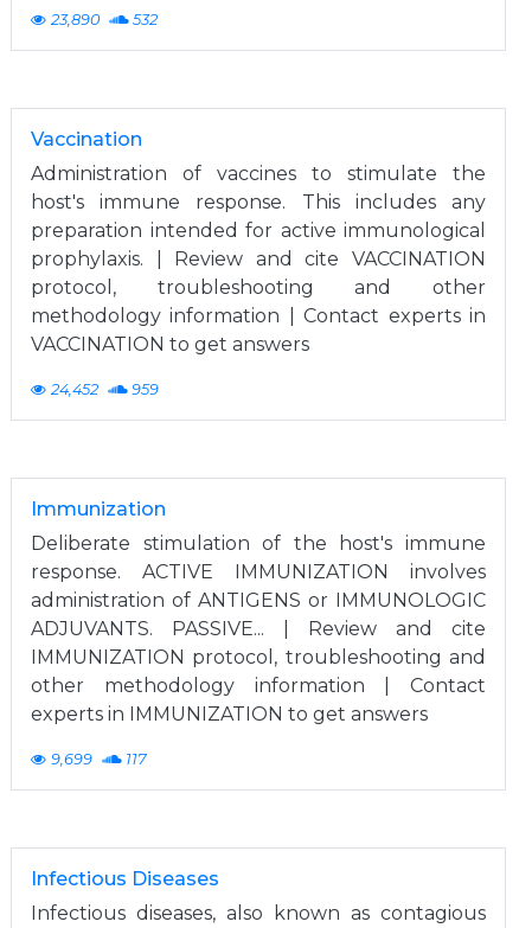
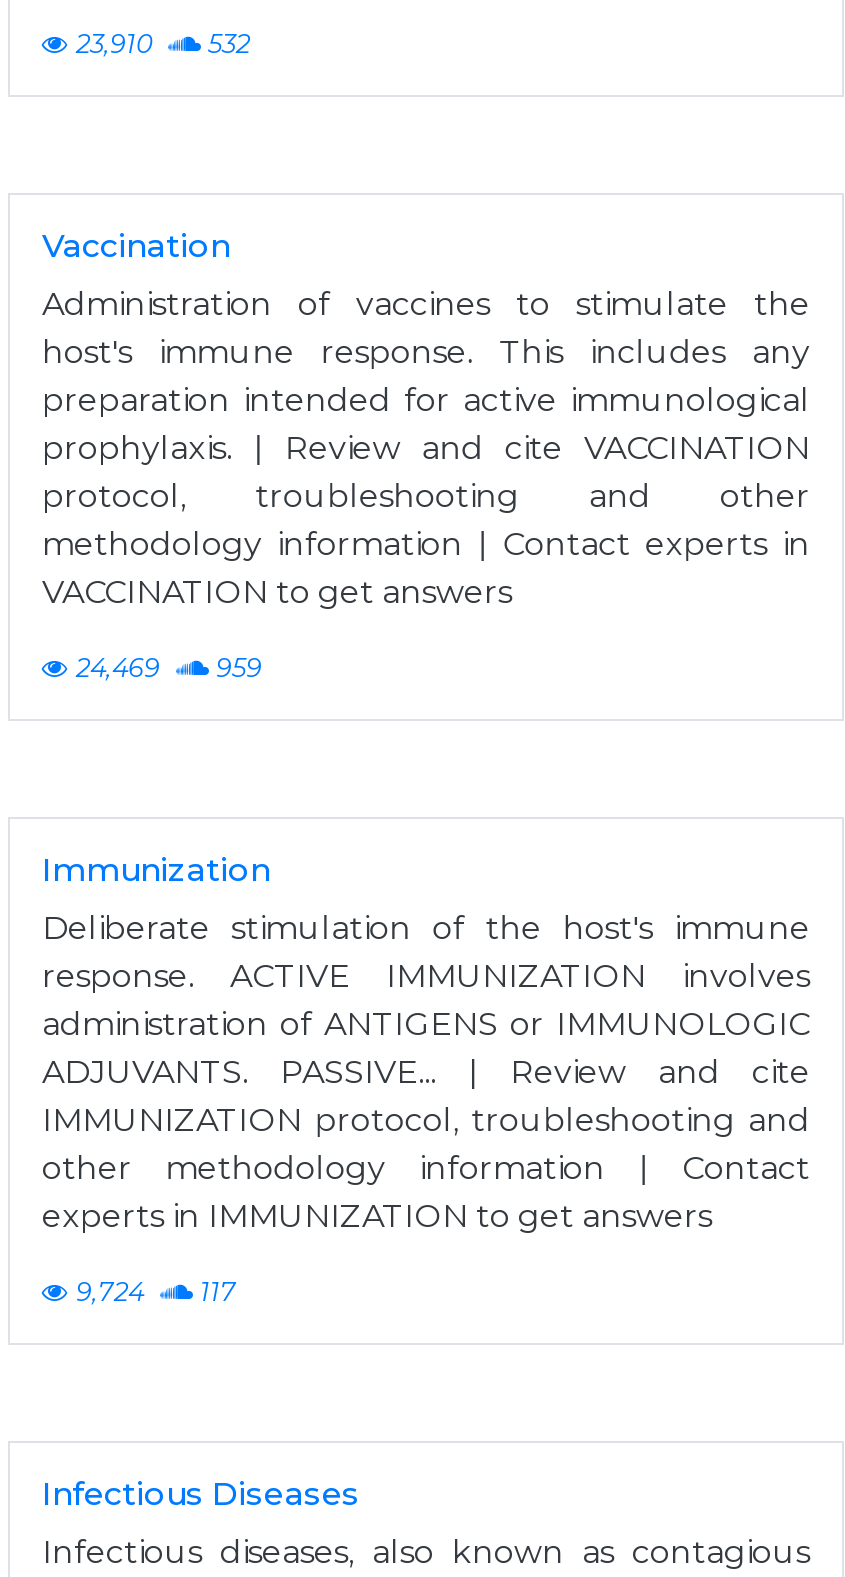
- 23,890 532
+ 23,910 532

- 24,452 959
+ 24,469 959

- 9,699 117
+ 9,724 117
